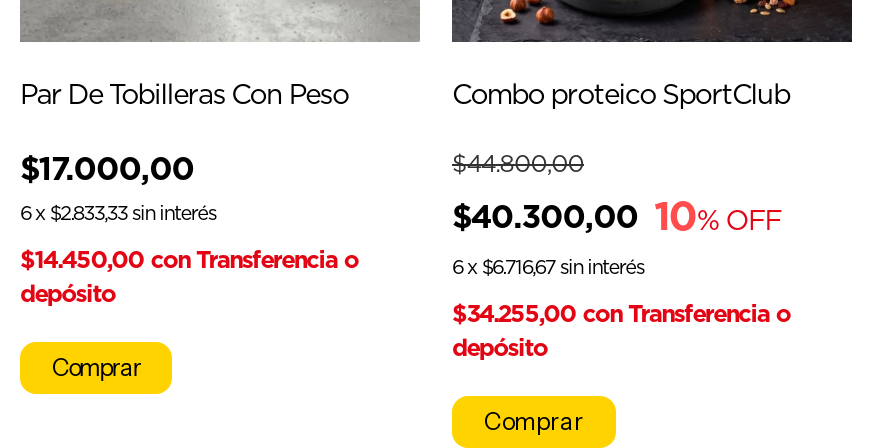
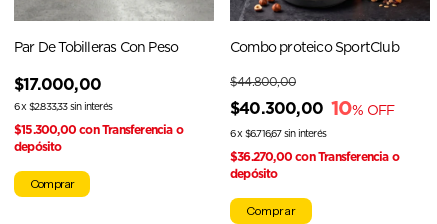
- $14.450,00 con Transferencia o
+ $15.300,00 con Transferencia o

- $34.255,00 con Transferencia o
+ $36.270,00 con Transferencia o
